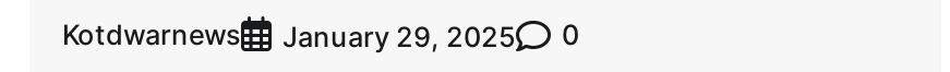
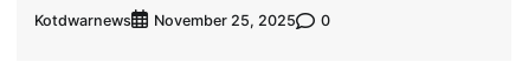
- Kotdwarnews January 29, 2025 0
+ Kotdwarnews November 25, 2025 0
